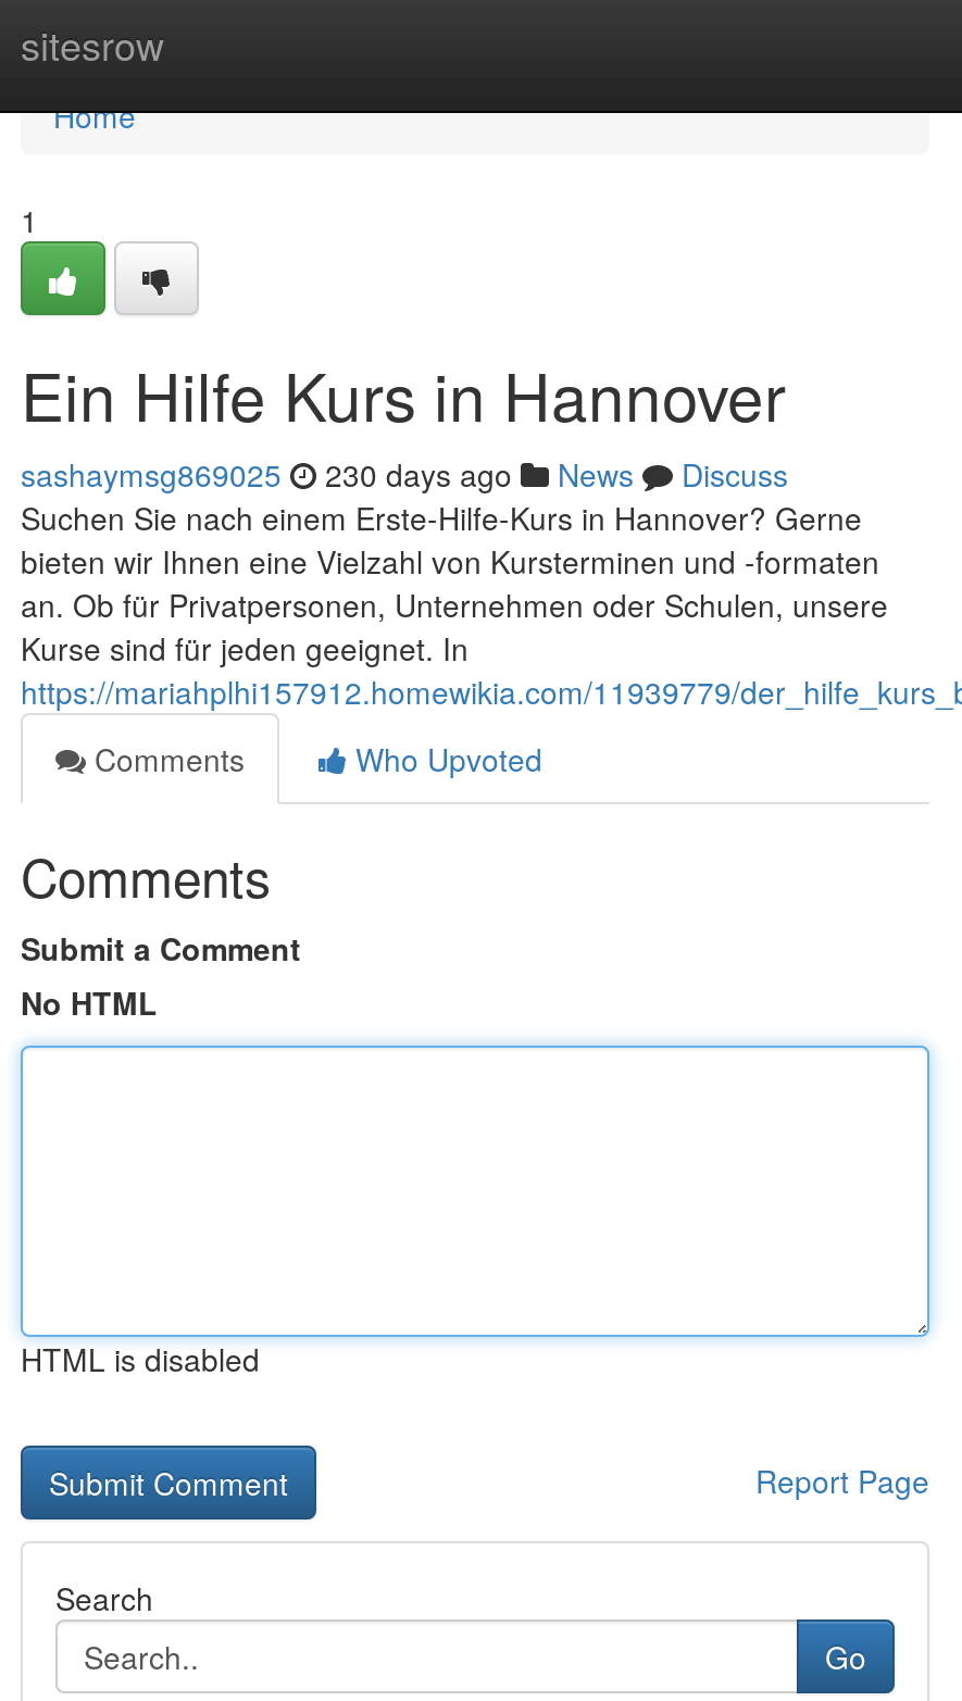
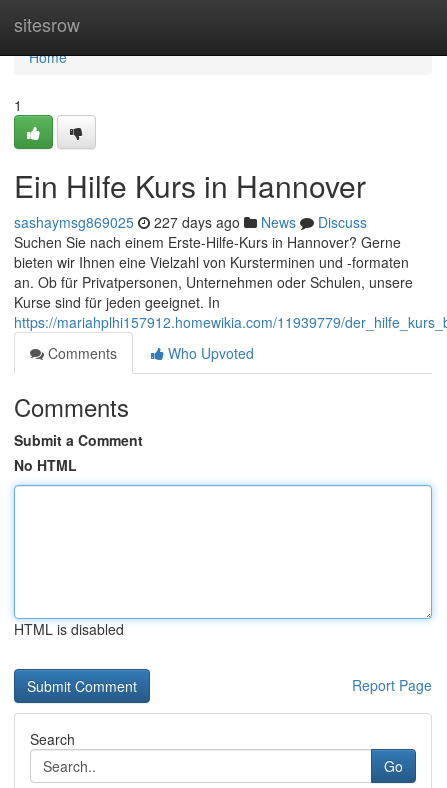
- sashaymsg869025 230 days ago News Discuss
+ sashaymsg869025 227 days ago News Discuss
